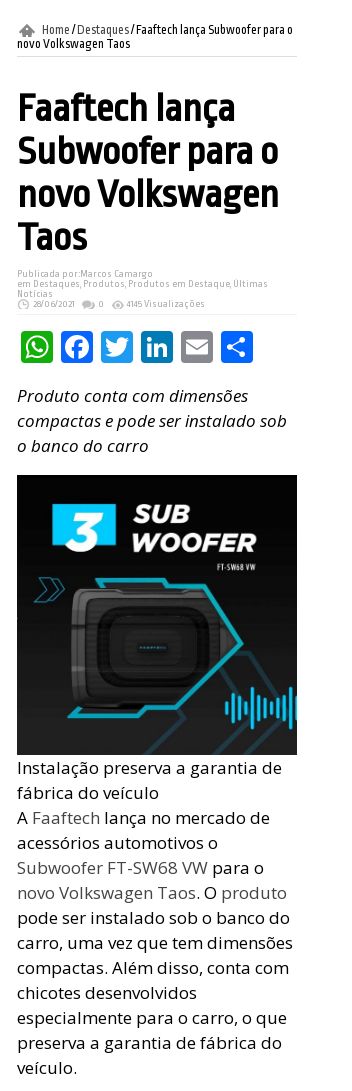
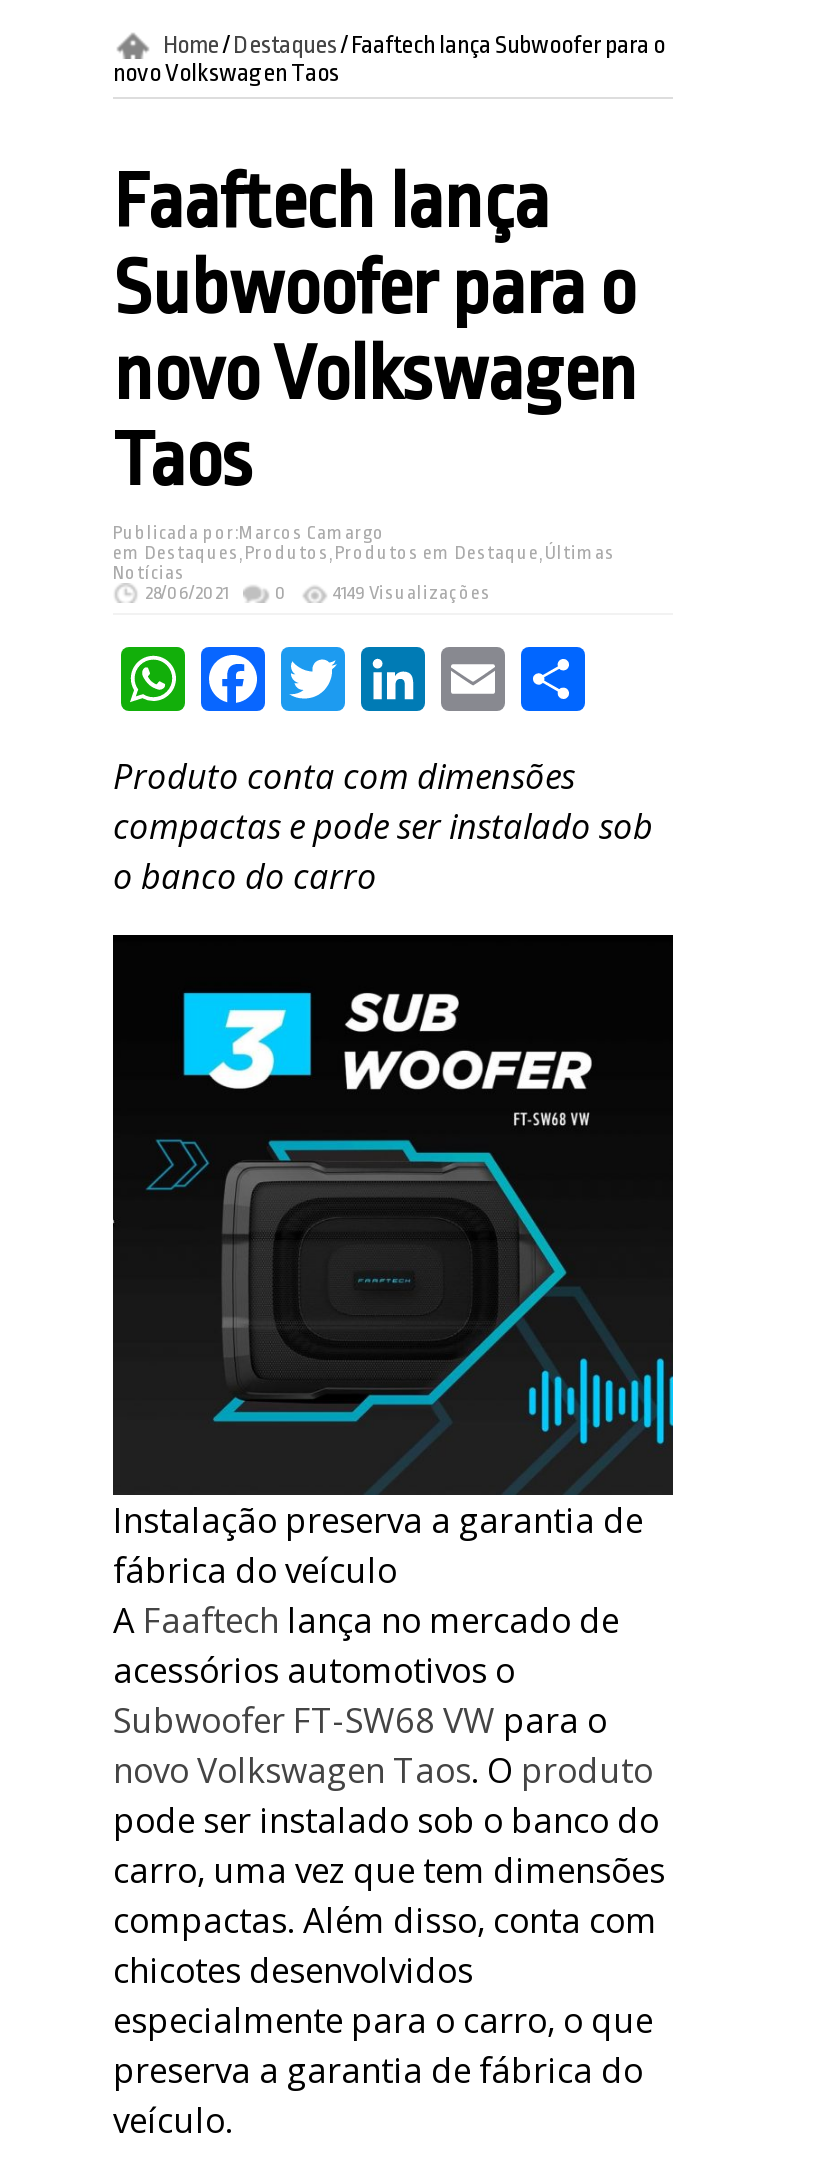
- 4145 Visualizações
+ 4149 Visualizações
